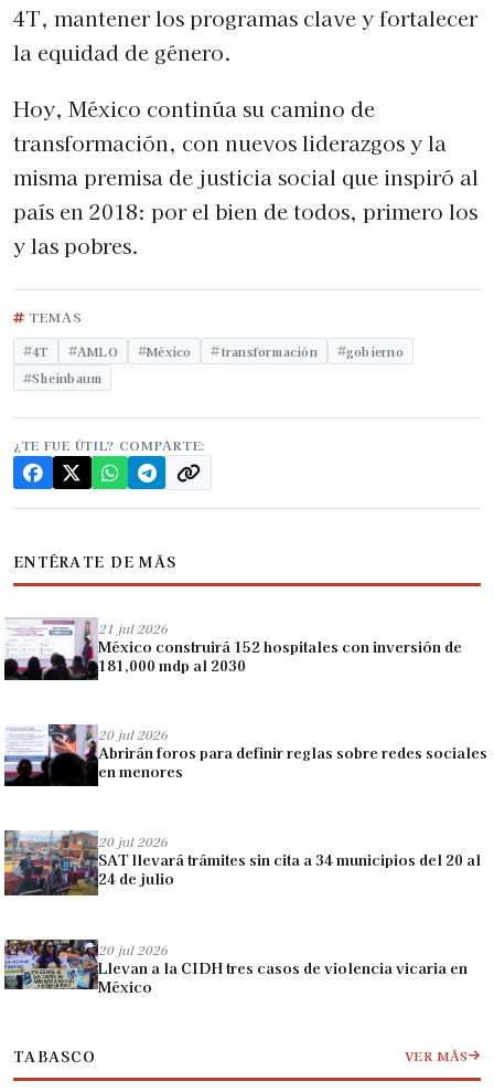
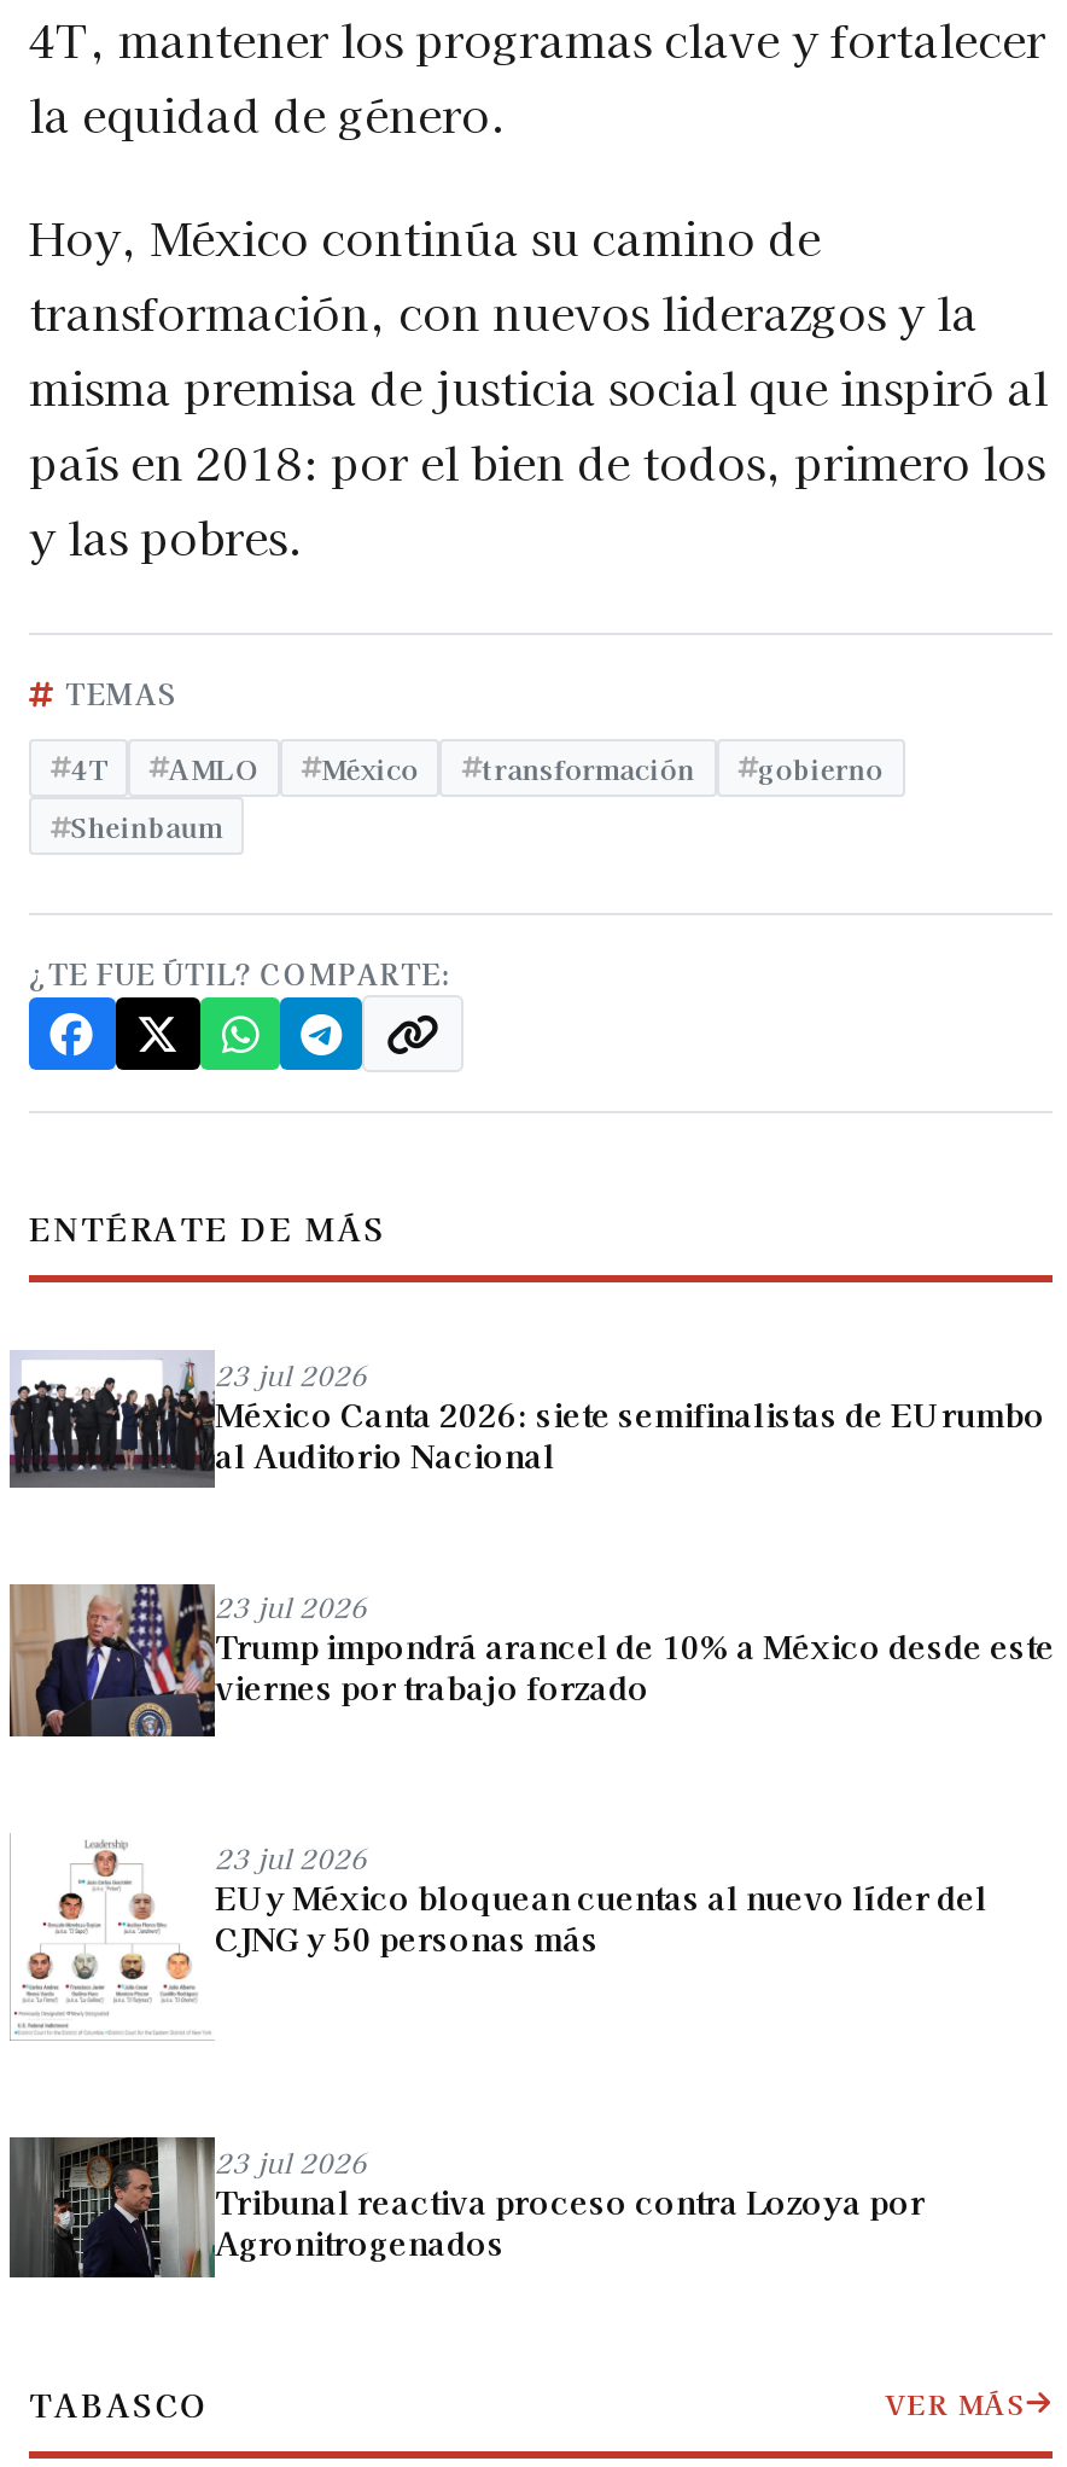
- [image]
- 21 jul 2026
- México construirá 152 hospitales con inversión de
- 181,000 mdp al 2030
+ [image]
+ 23 jul 2026
+ México Canta 2026: siete semifinalistas de EU rumbo
+ al Auditorio Nacional

- [image]
- 20 jul 2026
- Abrirán foros para definir reglas sobre redes sociales
- en menores
+ [image]
+ 23 jul 2026
+ Trump impondrá arancel de 10% a México desde este
+ viernes por trabajo forzado

- [image]
- 20 jul 2026
- SAT llevará trámites sin cita a 34 municipios del 20 al
- 24 de julio
+ [image]
+ 23 jul 2026
+ EU y México bloquean cuentas al nuevo líder del
+ CJNG y 50 personas más

- [image]
- 20 jul 2026
- Llevan a la CIDH tres casos de violencia vicaria en
- México
+ [image]
+ 23 jul 2026
+ Tribunal reactiva proceso contra Lozoya por
+ Agronitrogenados
